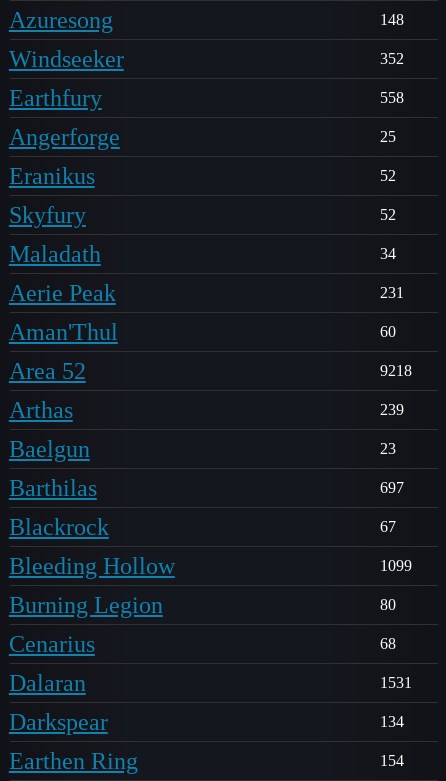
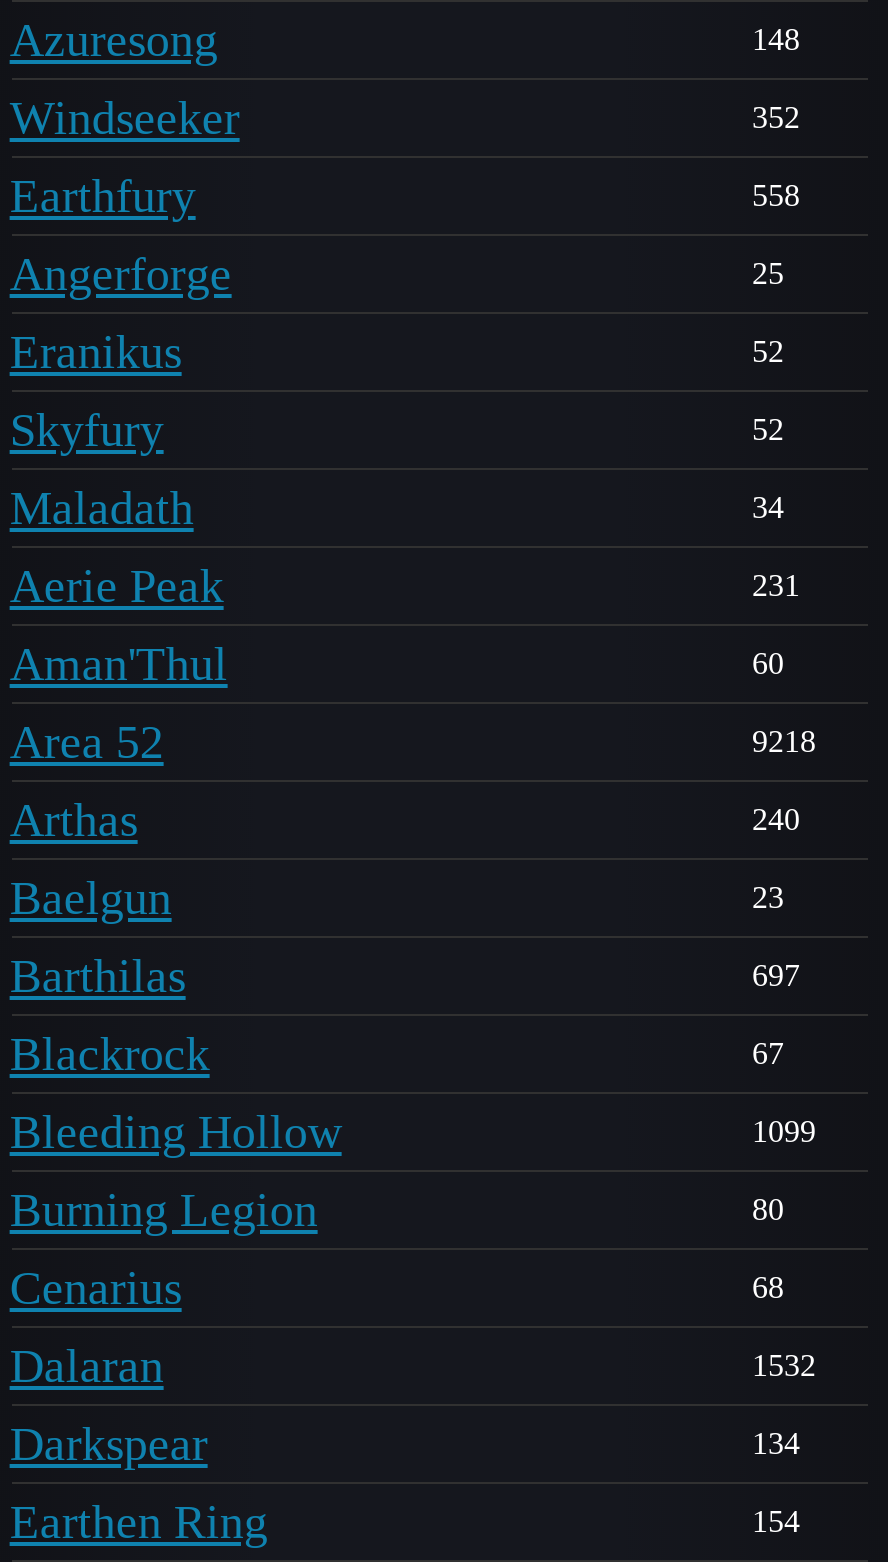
- 239
+ 240

- 1531
+ 1532
